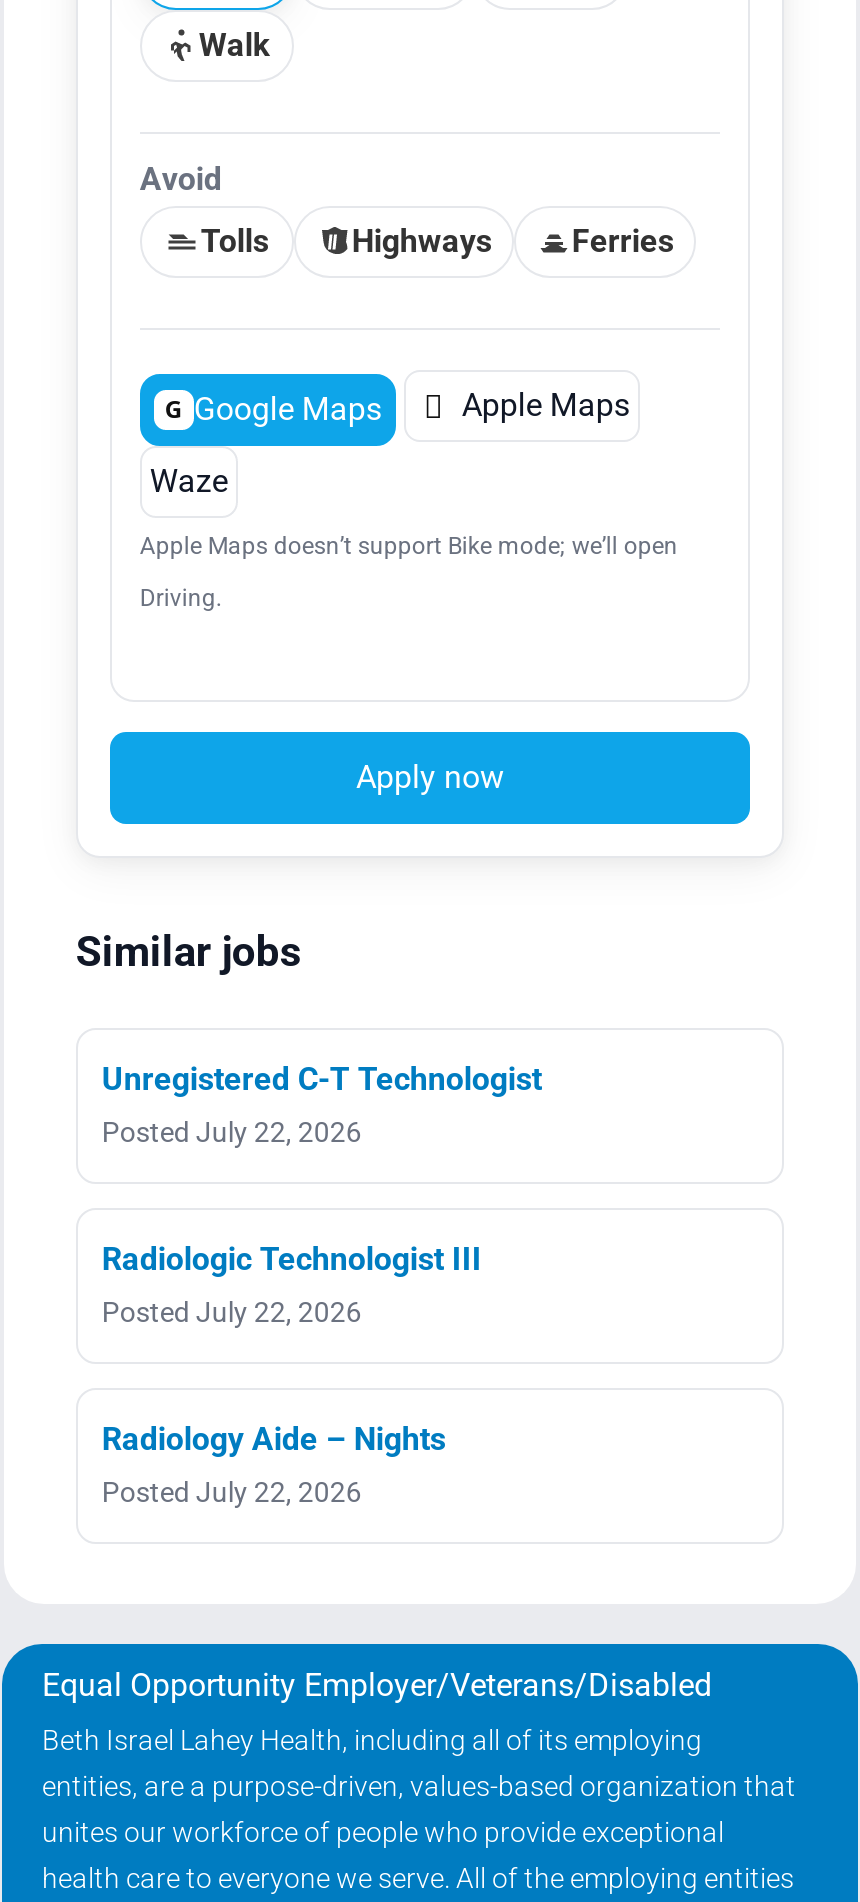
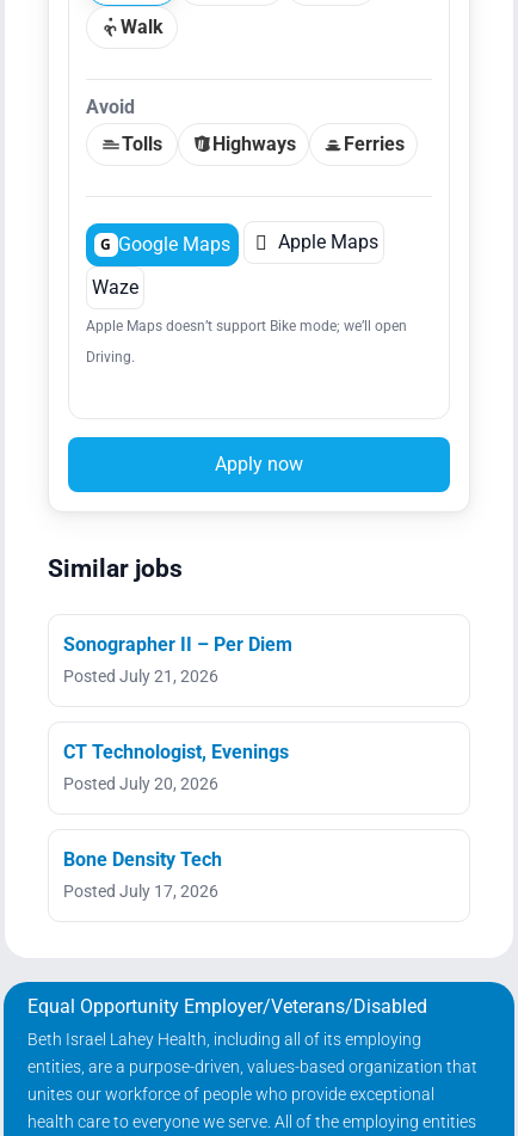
- Unregistered C-T Technologist
+ Sonographer II – Per Diem

- Posted July 22, 2026
+ Posted July 21, 2026

- Radiologic Technologist III
+ CT Technologist, Evenings

- Posted July 22, 2026
+ Posted July 20, 2026

- Radiology Aide – Nights
+ Bone Density Tech

- Posted July 22, 2026
+ Posted July 17, 2026
